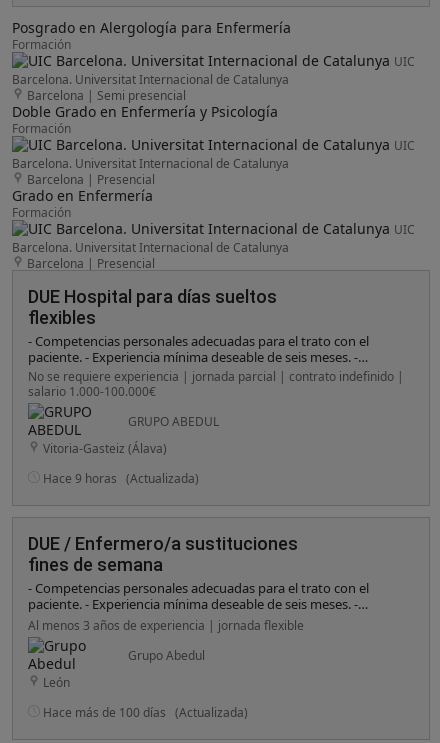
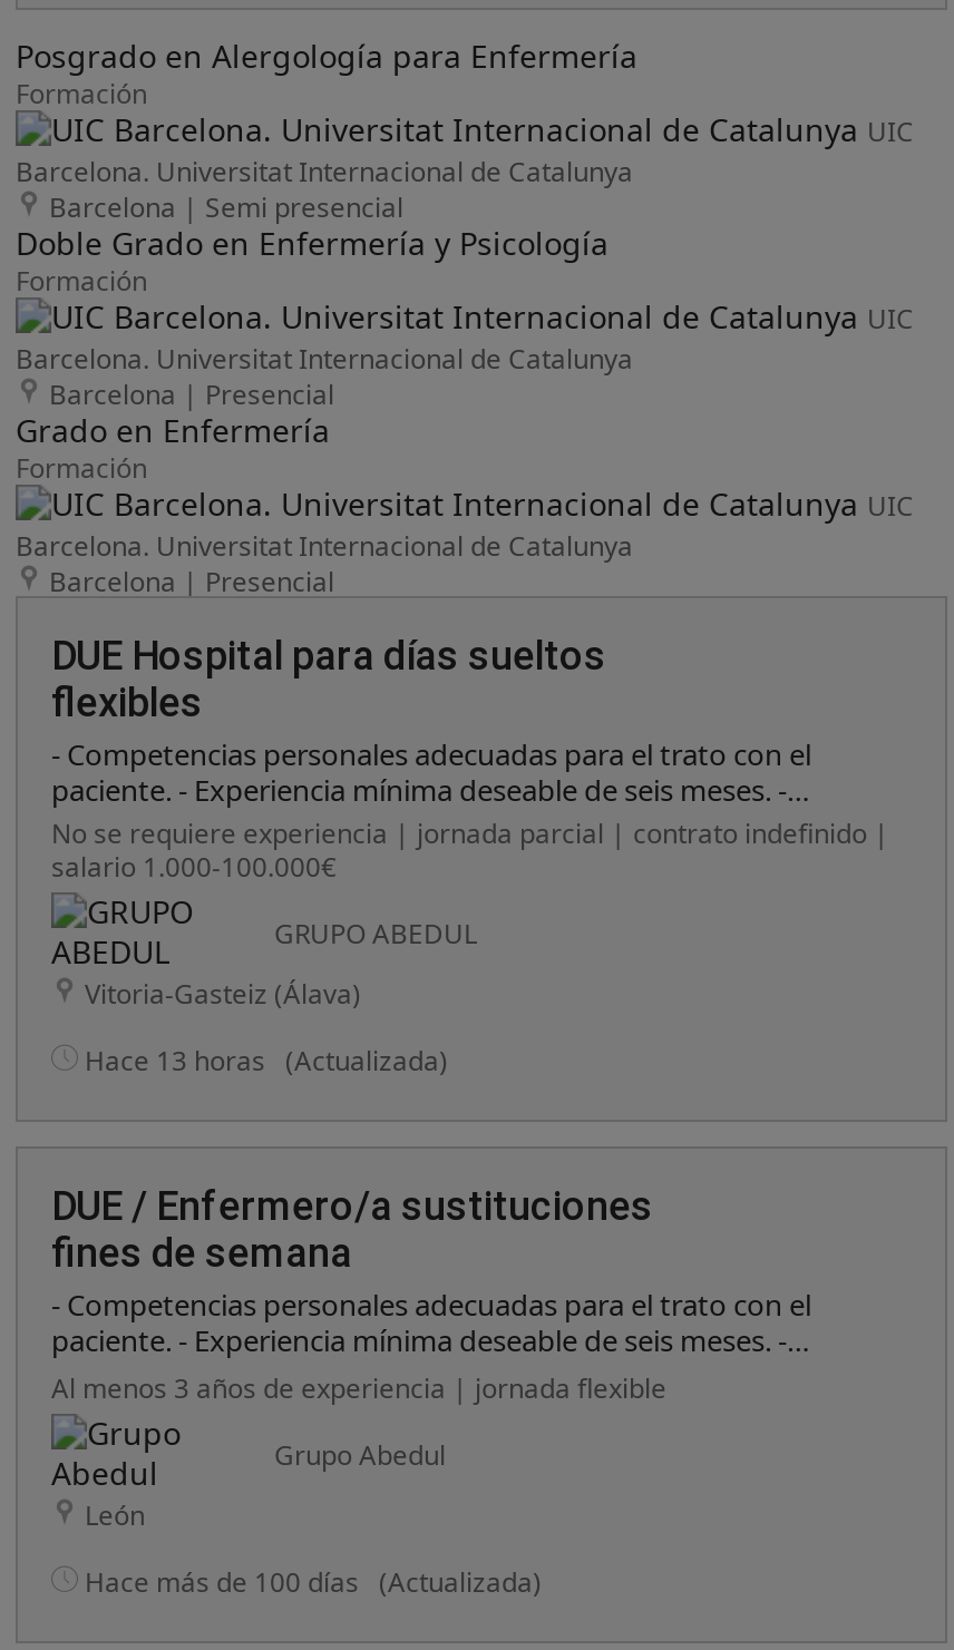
- Hace 9 horas (Actualizada)
+ Hace 13 horas (Actualizada)
